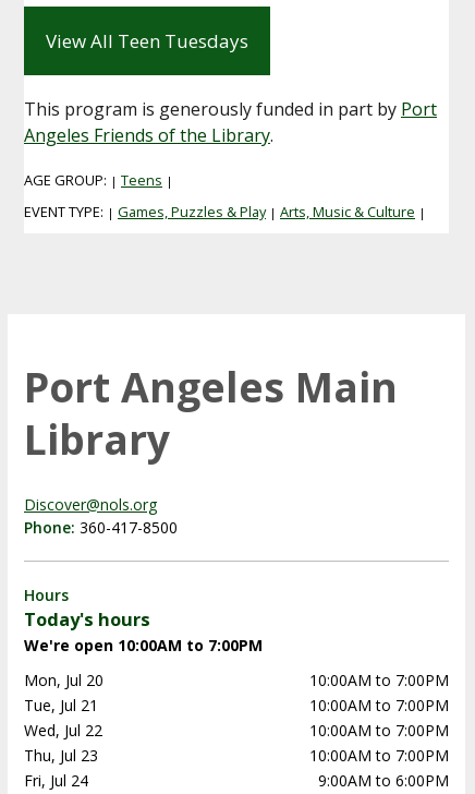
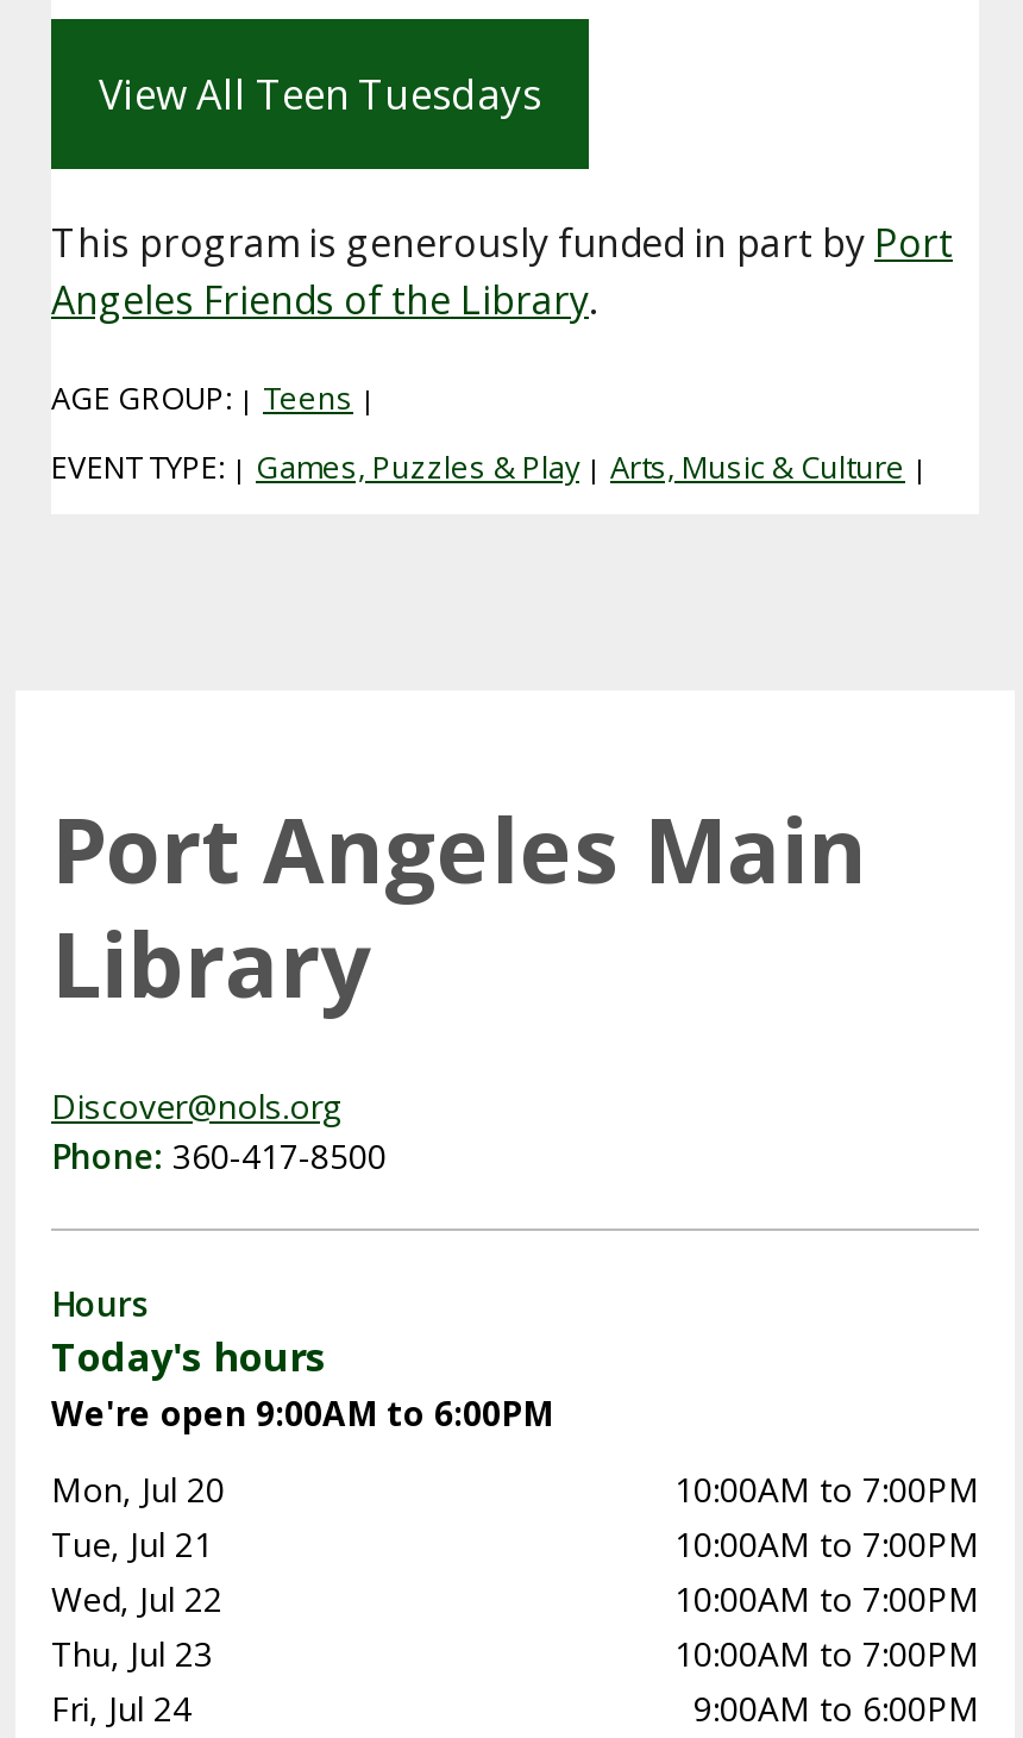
- We're open 10:00AM to 7:00PM
+ We're open 9:00AM to 6:00PM
